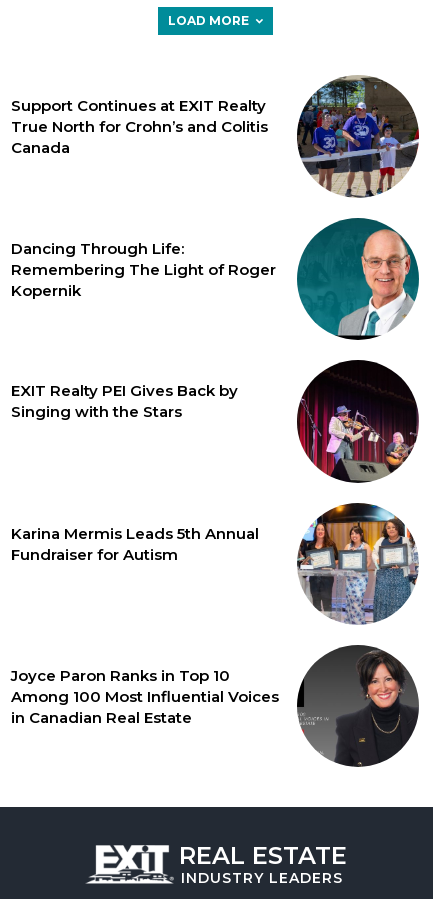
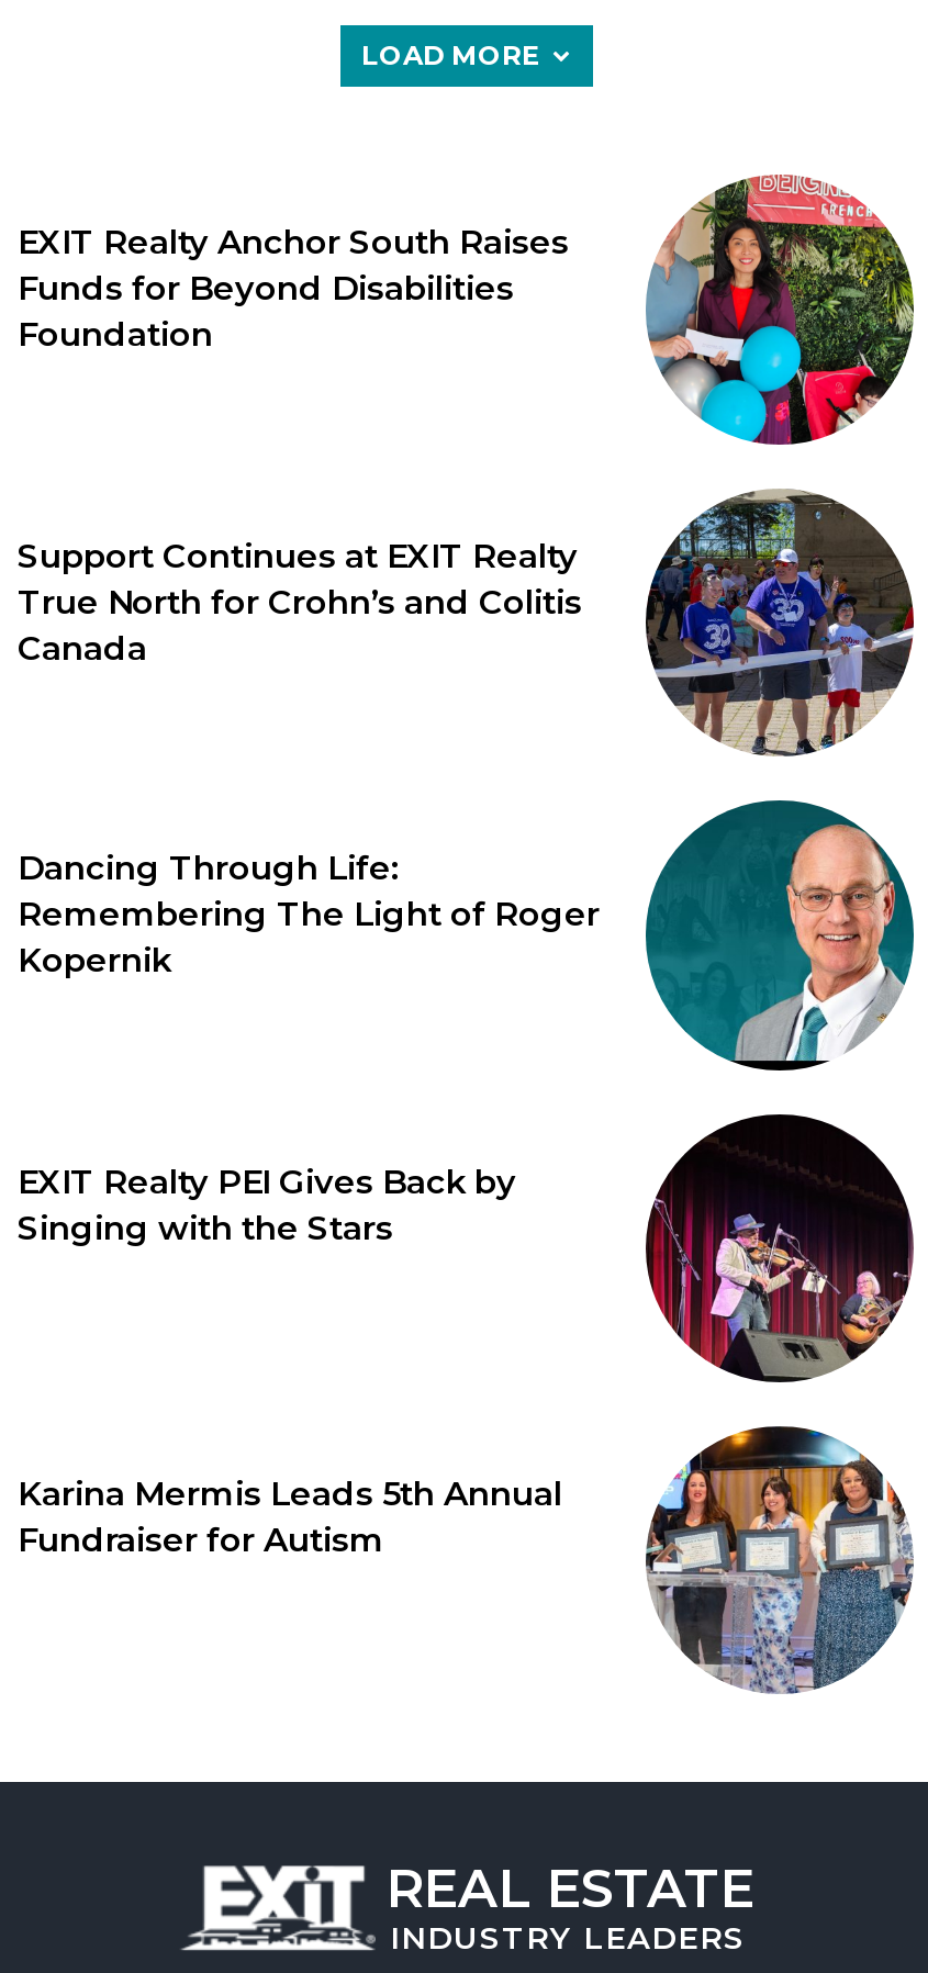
+ [image]
+ EXIT Realty Anchor South Raises
+ Funds for Beyond Disabilities
+ Foundation

moved down: [image] | Support Continues at EXIT Realty | True North for Crohn’s and Colitis | ... | Karina Mermis Leads 5th Annual | Fundraiser for Autism

moved down: [image]

- [image]
- Joyce Paron Ranks in Top 10
- Among 100 Most Influential Voices
- in Canadian Real Estate
